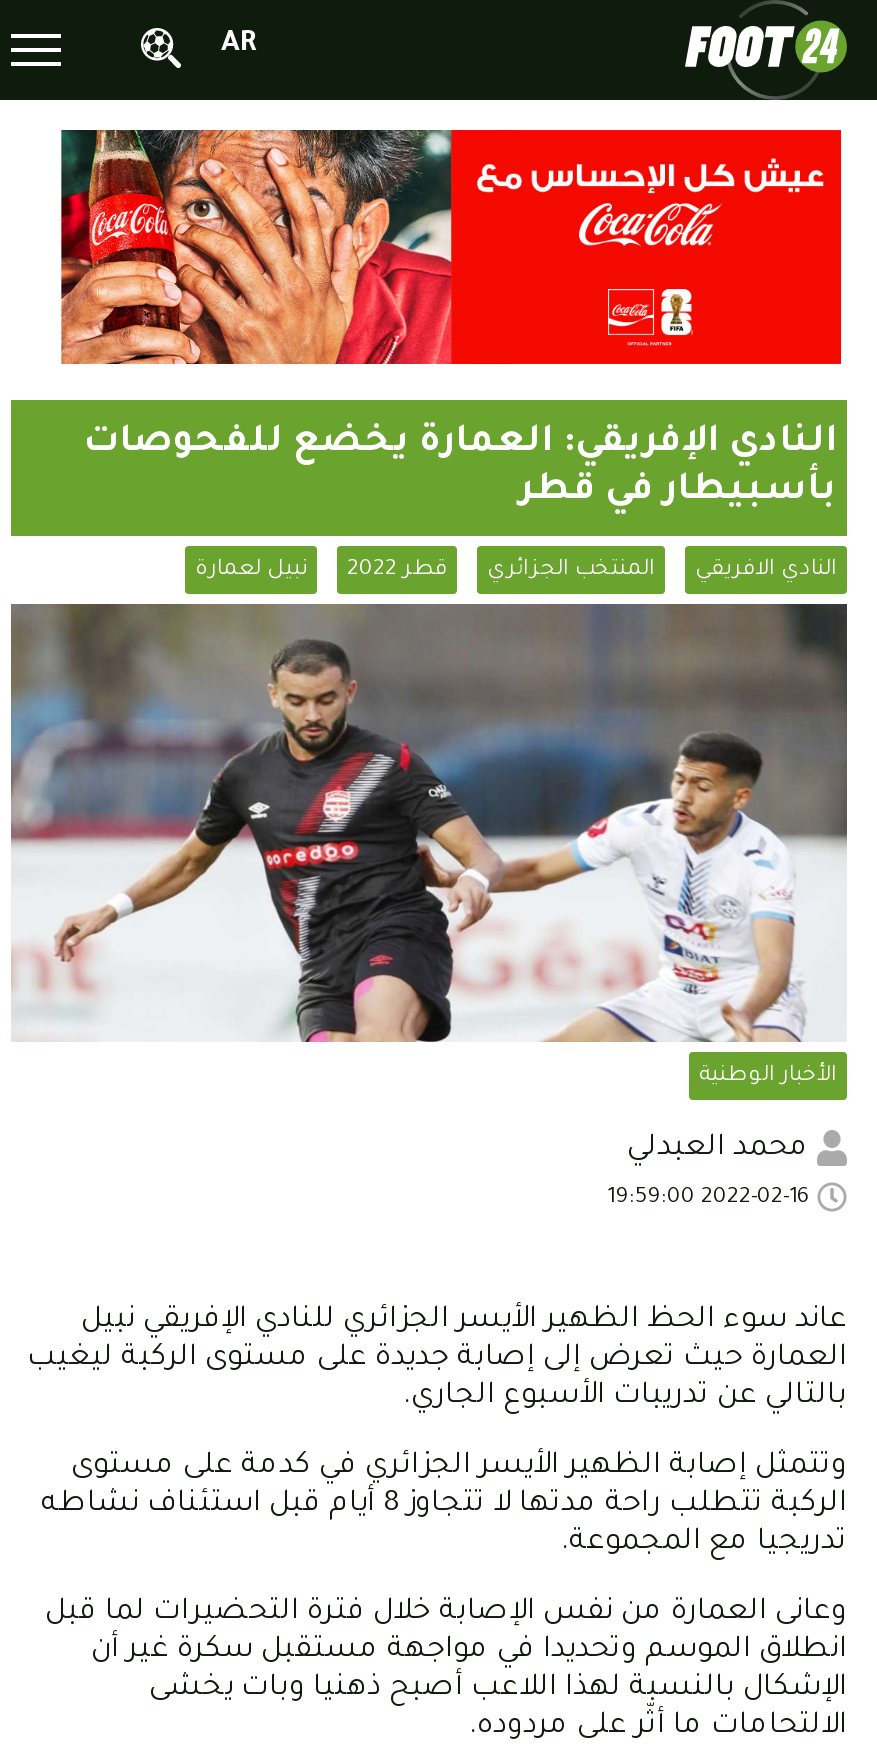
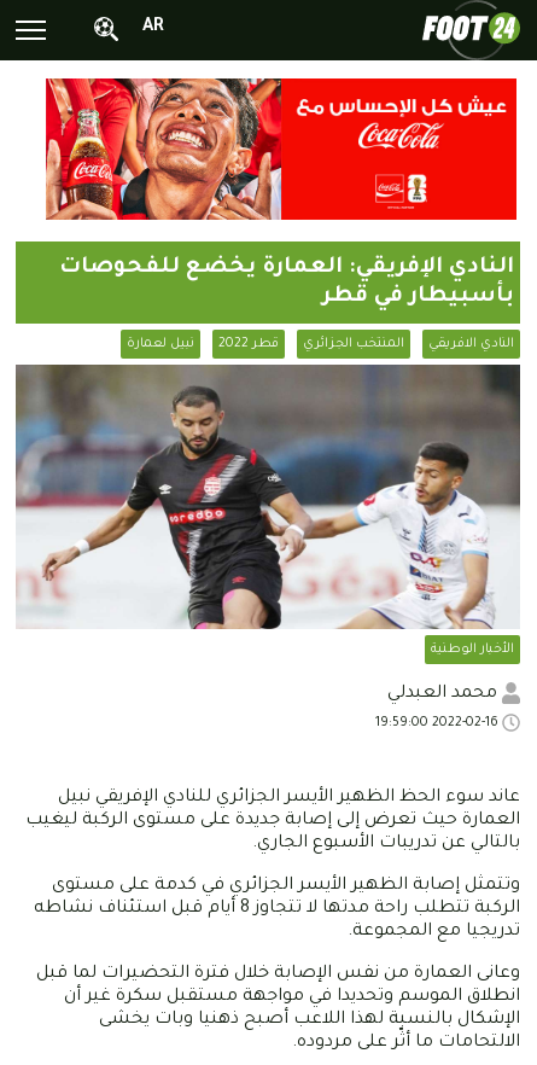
- [image]
+ [image]
